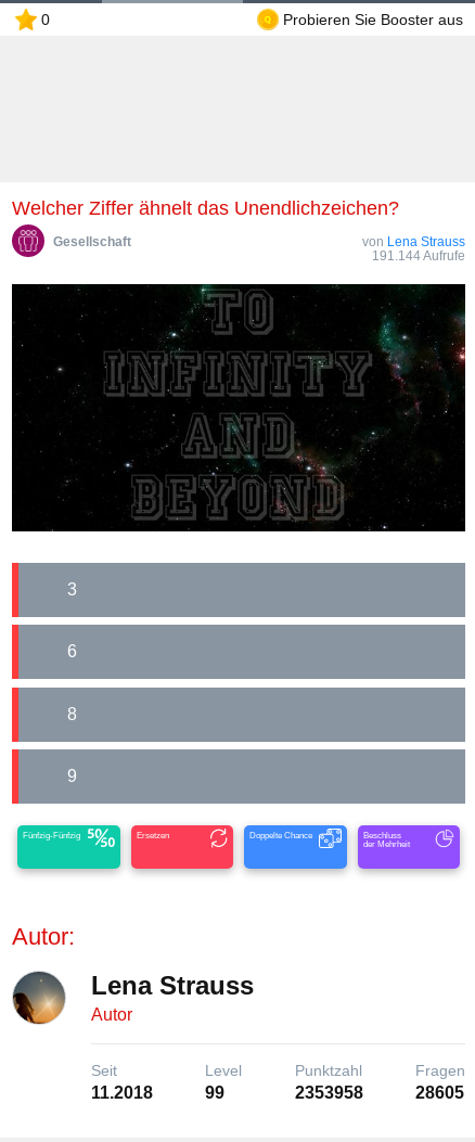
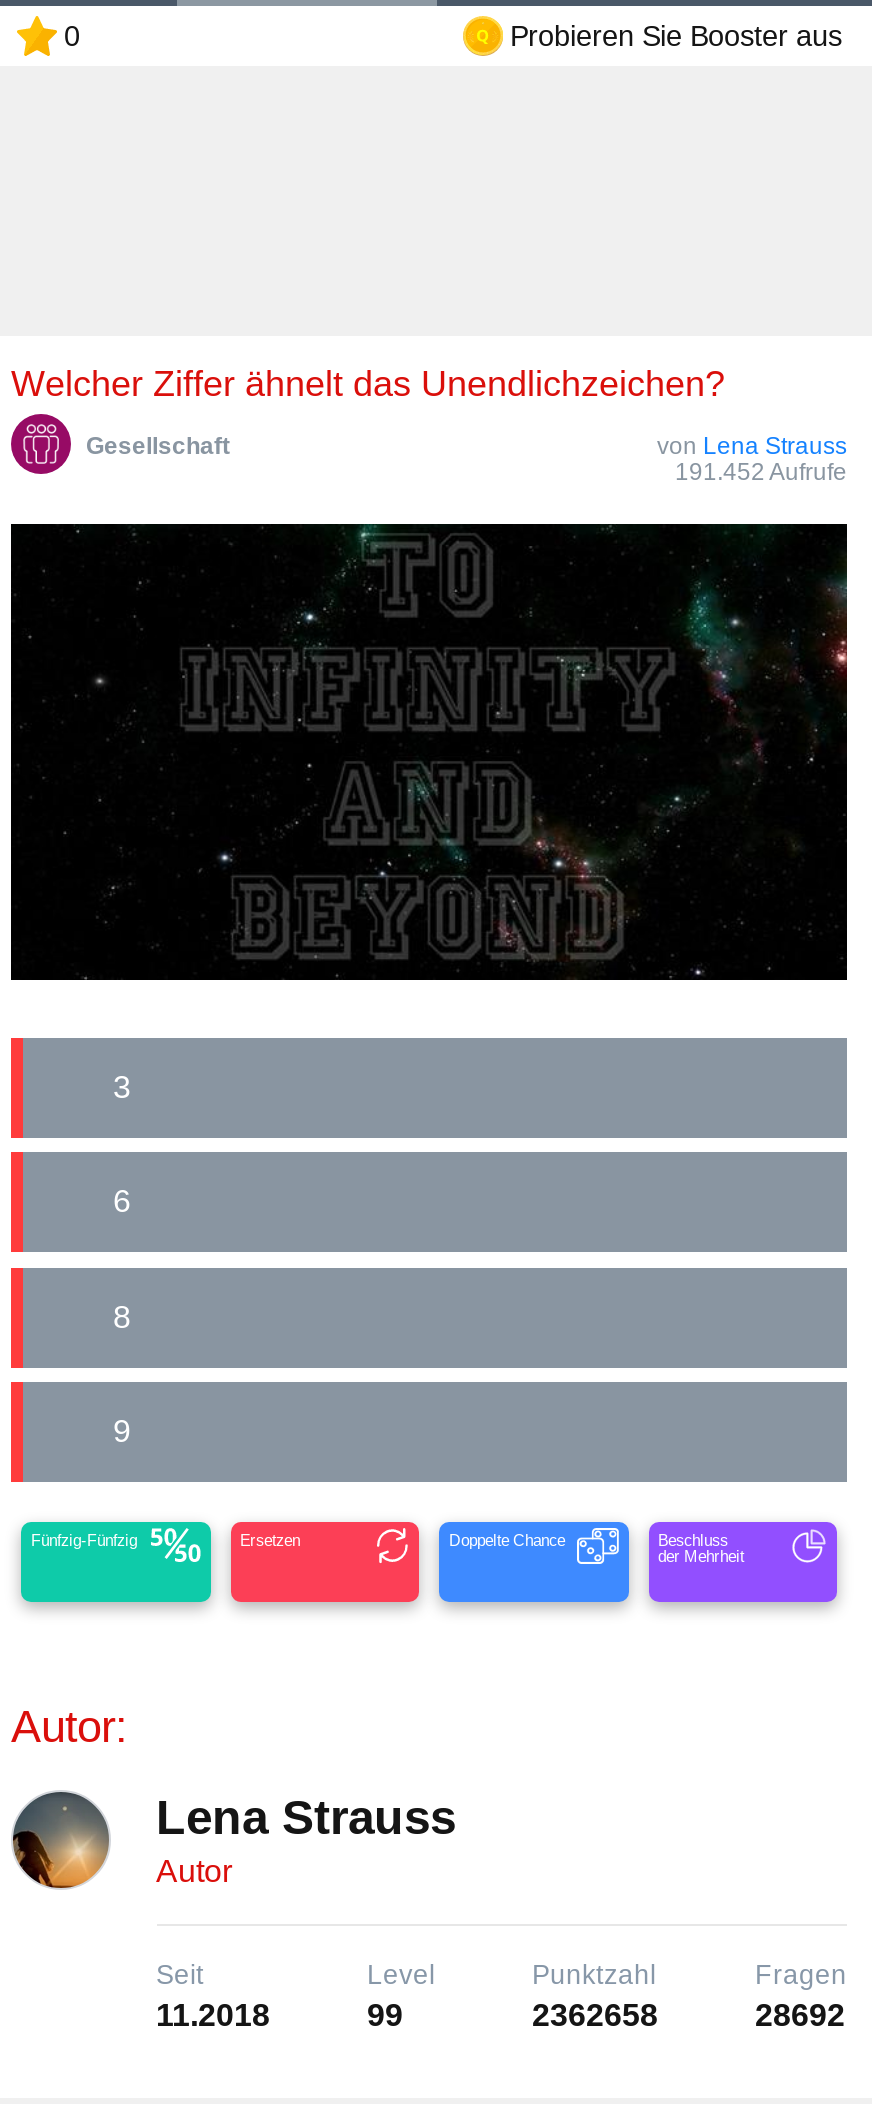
- 191.144 Aufrufe
+ 191.452 Aufrufe

- 2353958
+ 2362658

- 28605
+ 28692
